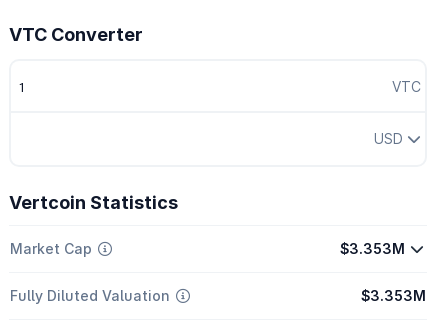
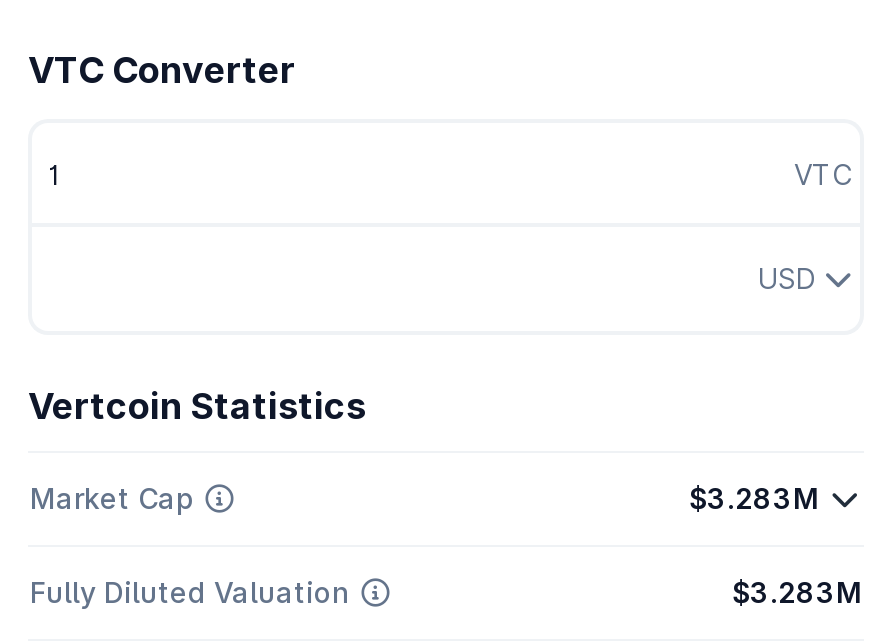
- $3.353M
+ $3.283M

- $3.353M
+ $3.283M
